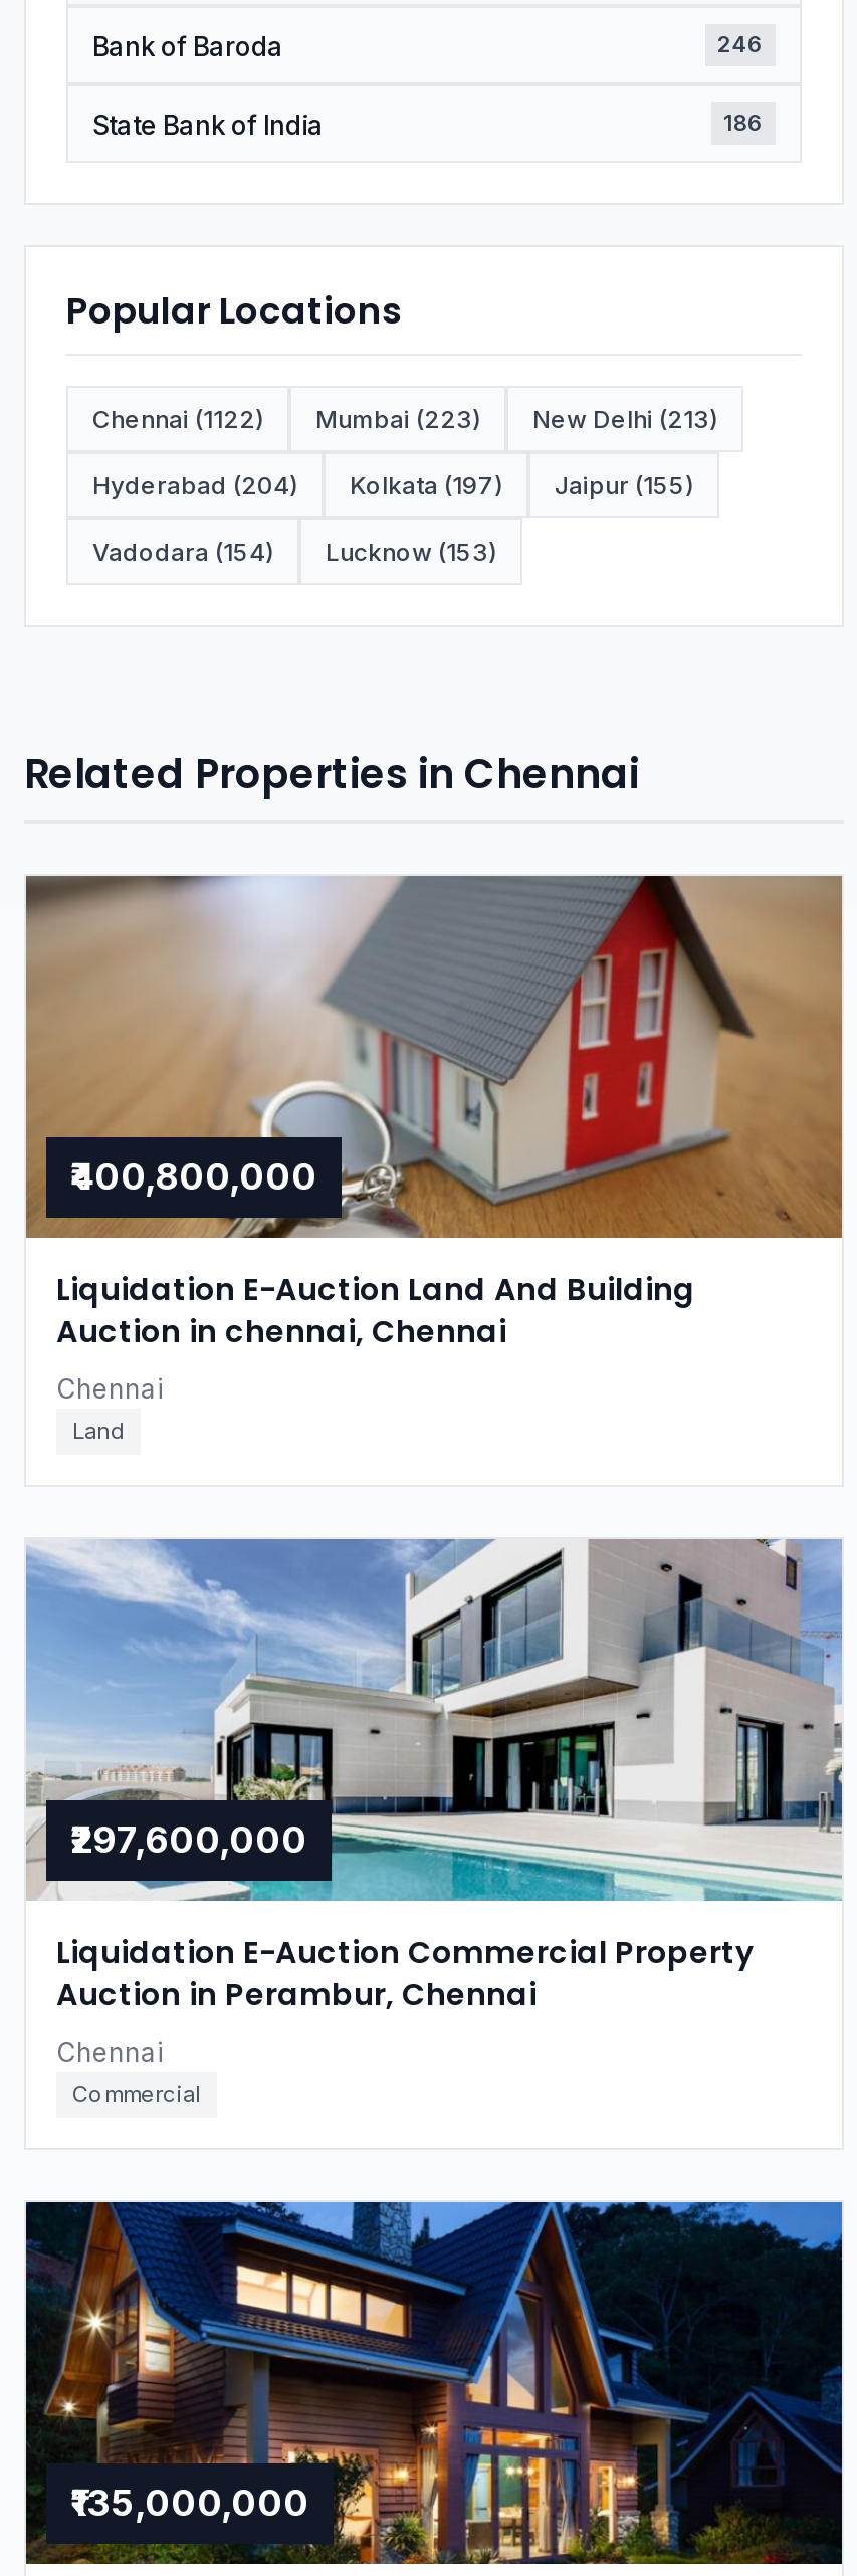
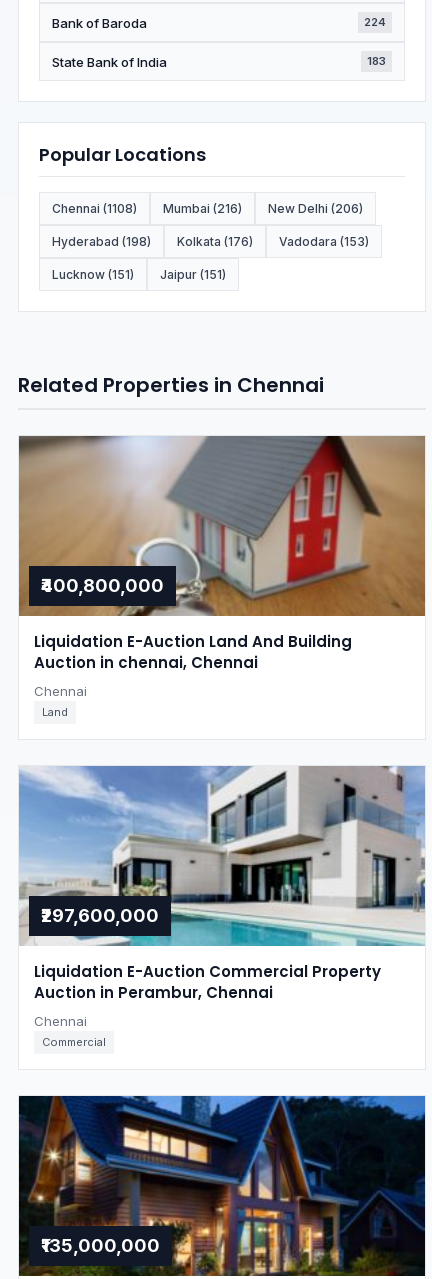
- 246
+ 224

- 186
+ 183

- Chennai (1122)
- Mumbai (223)
- New Delhi (213)
+ Chennai (1108)
+ Mumbai (216)
+ New Delhi (206)

- Hyderabad (204)
- Kolkata (197)
- Jaipur (155)
+ Hyderabad (198)
+ Kolkata (176)
+ Vadodara (153)

- Vadodara (154)
- Lucknow (153)
+ Lucknow (151)
+ Jaipur (151)
